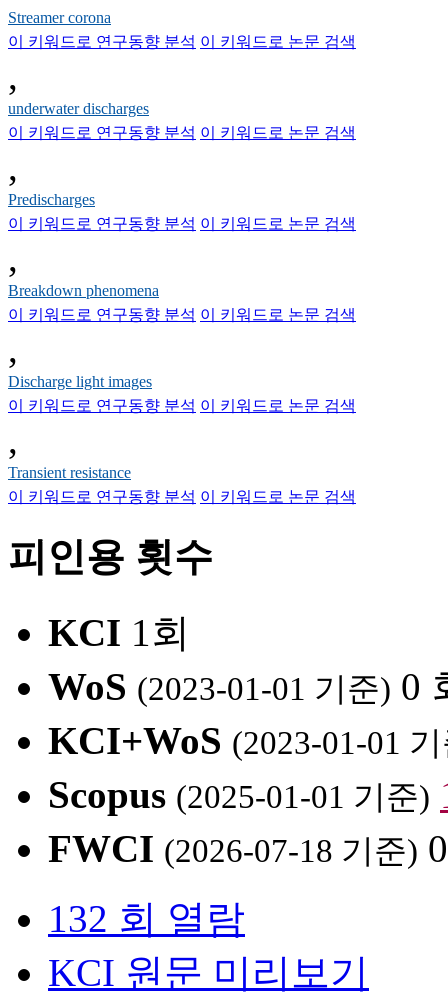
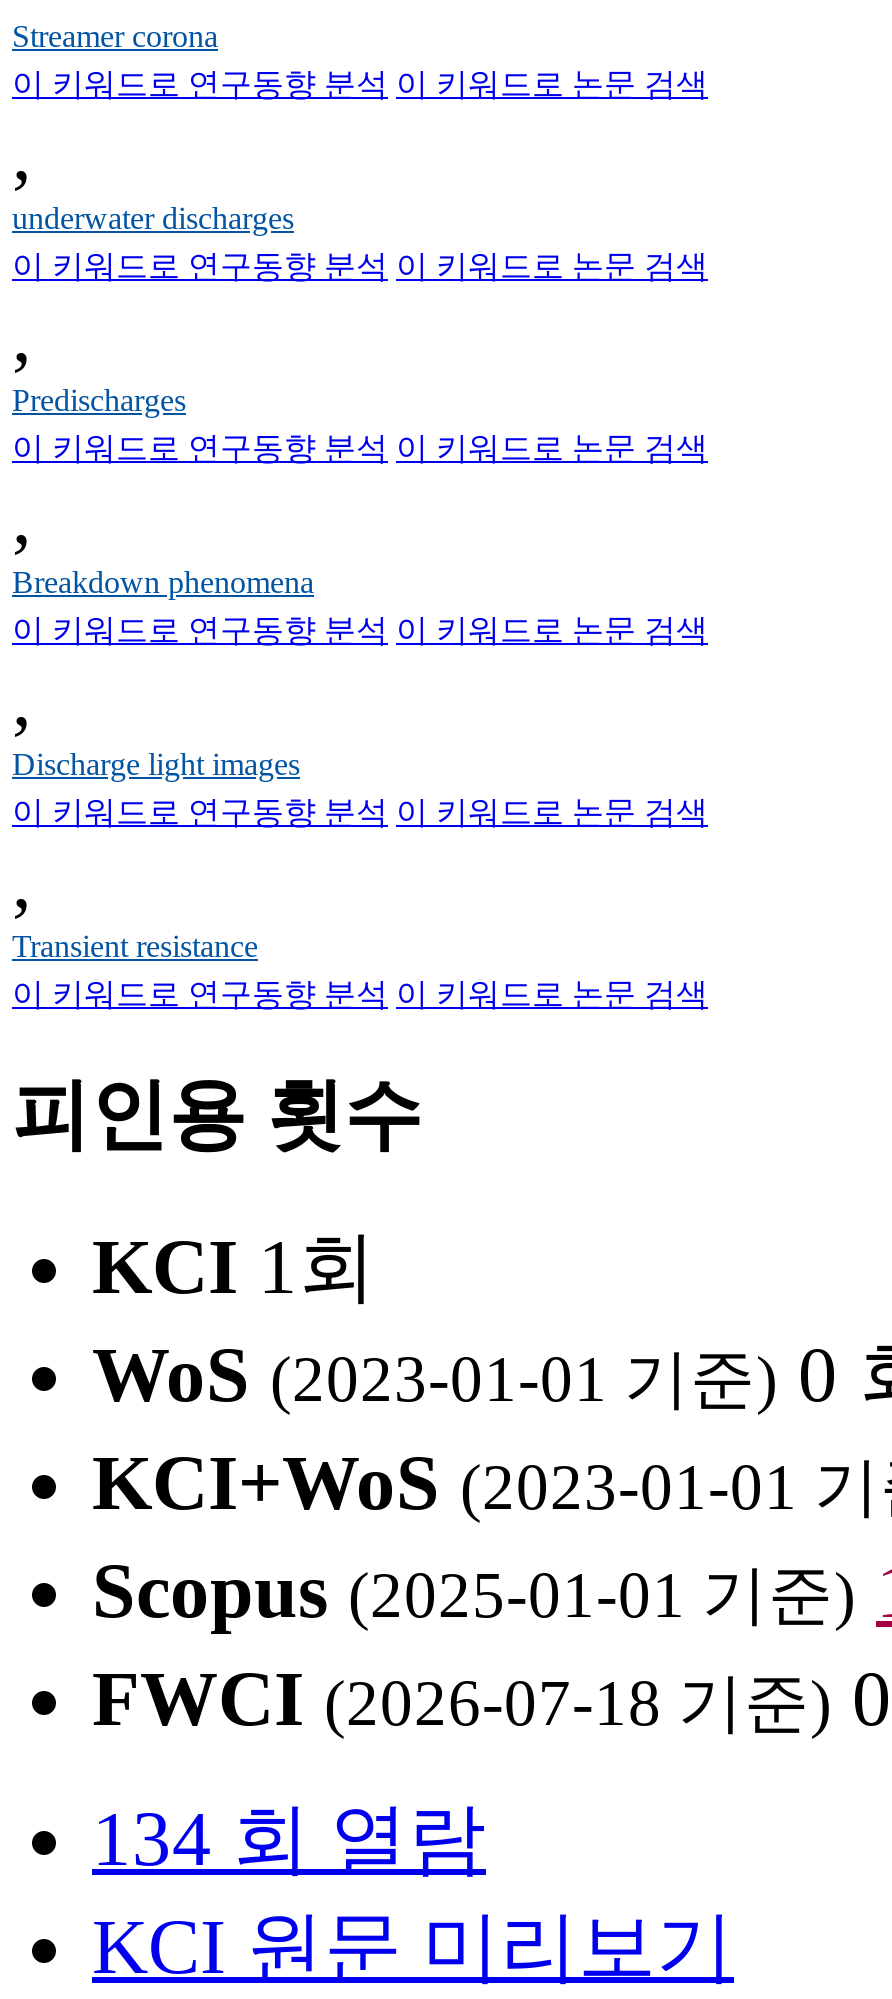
- 132 회 열람
+ 134 회 열람
